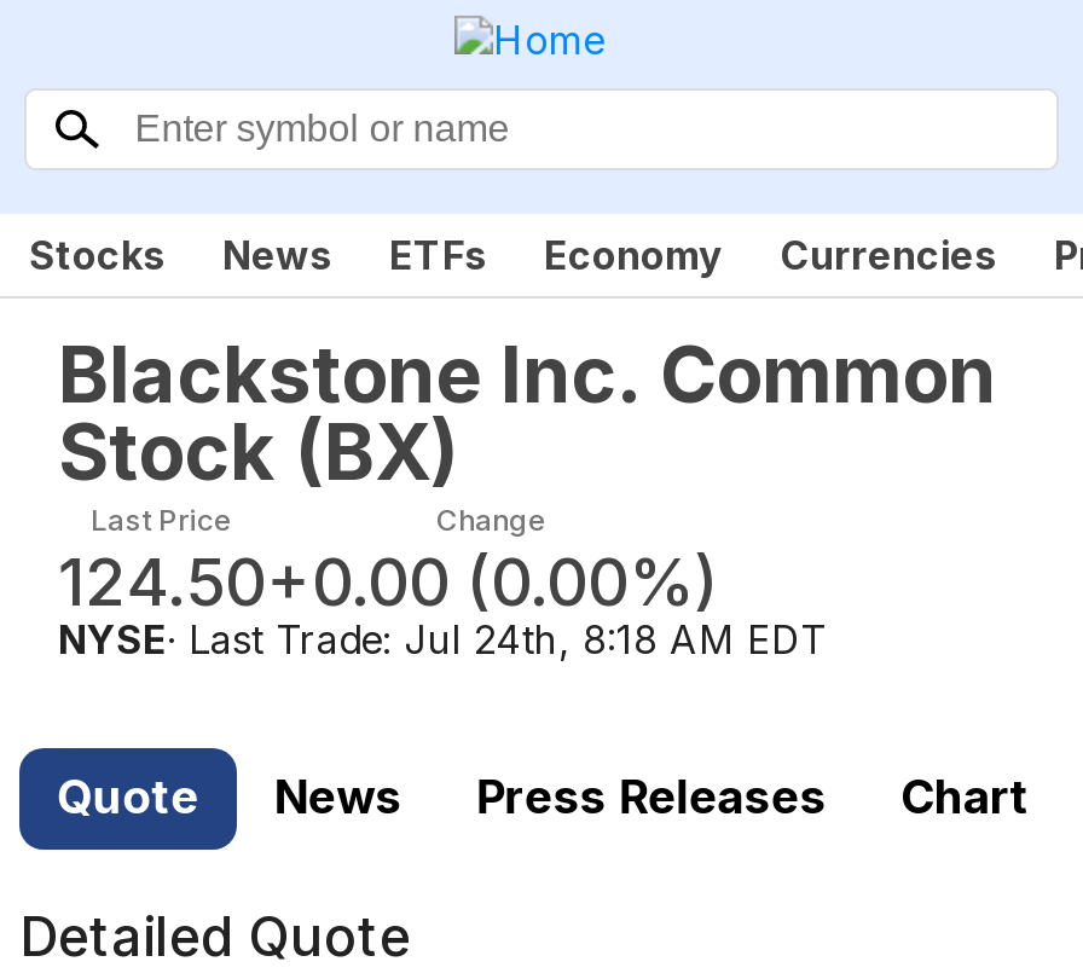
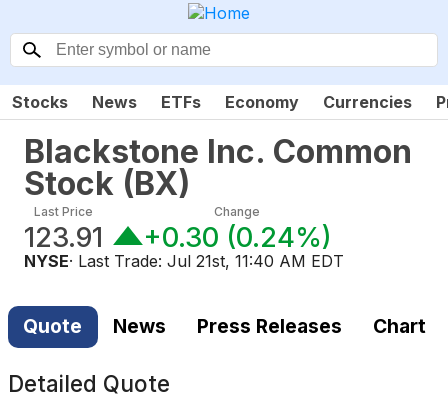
- 124.50
+ 123.91

- +0.00 (0.00%)
+ +0.30 (0.24%)

- NYSE · Last Trade: Jul 24th, 8:18 AM EDT
+ NYSE · Last Trade: Jul 21st, 11:40 AM EDT
